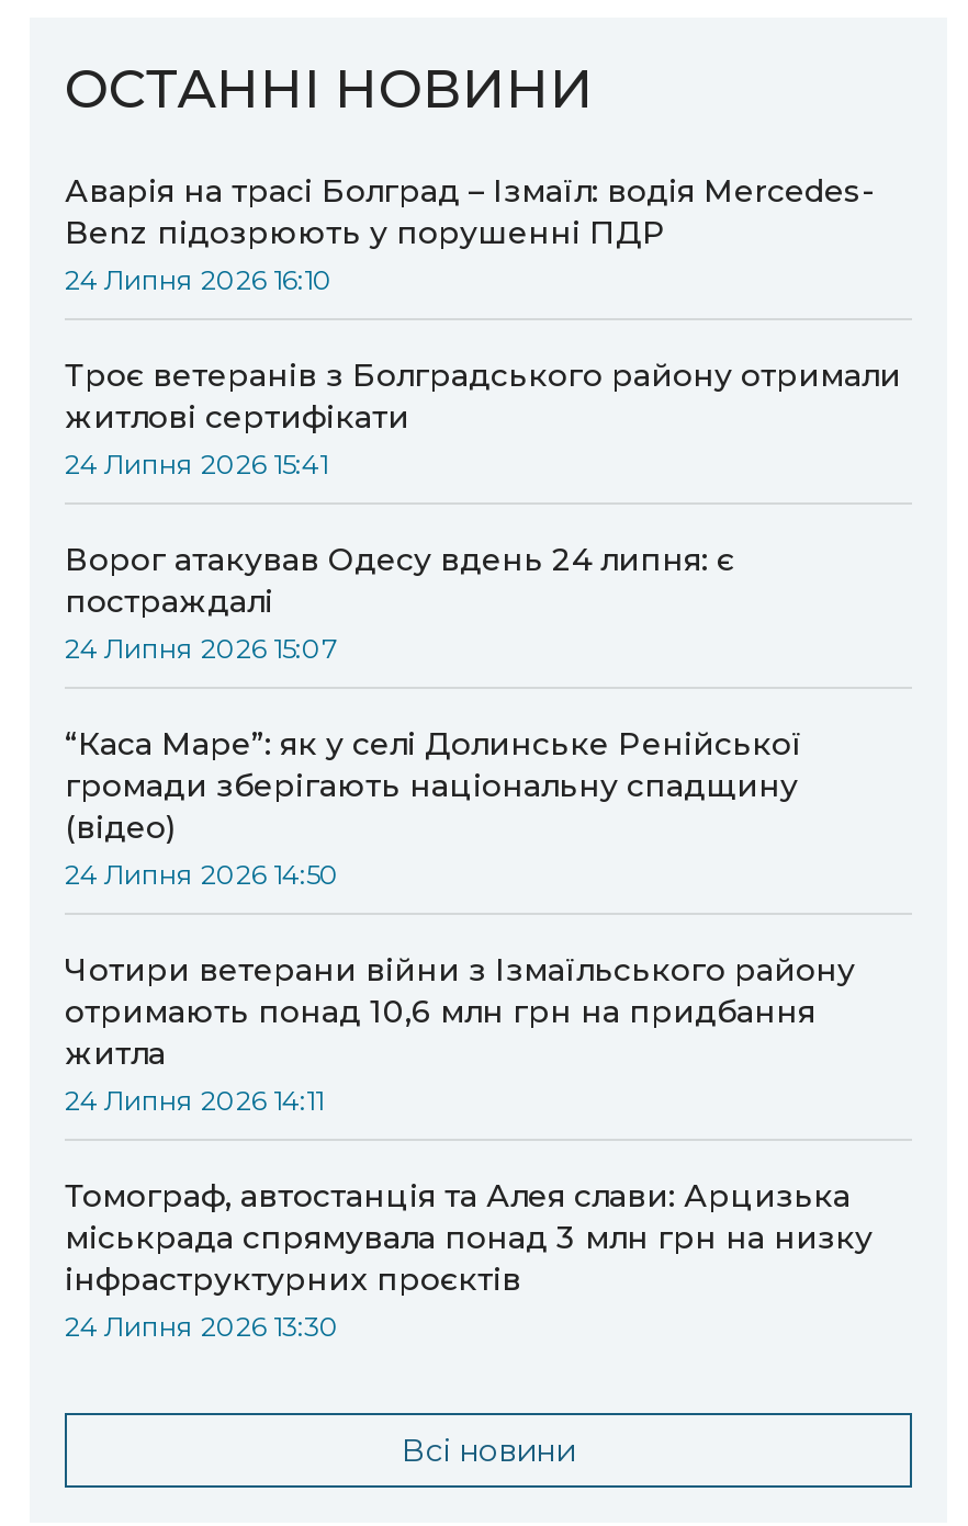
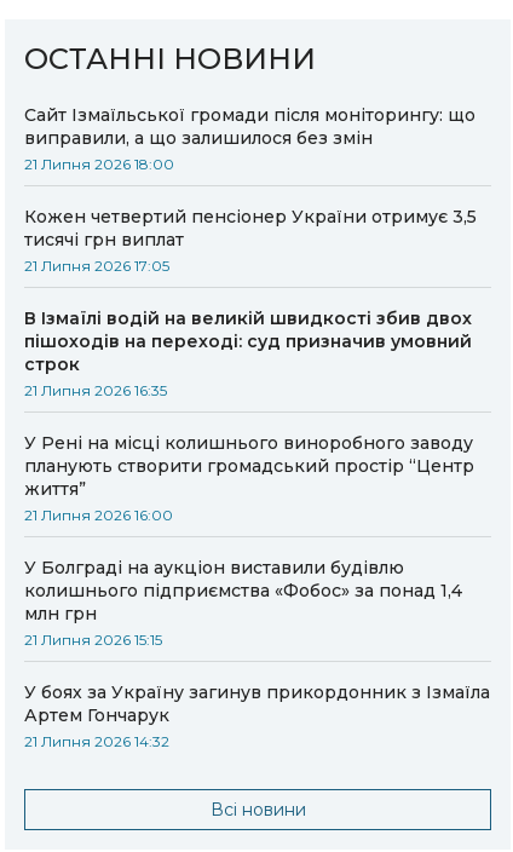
- Аварія на трасі Болград – Ізмаїл: водія Mercedes-
- Benz підозрюють у порушенні ПДР
- 24 Липня 2026 16:10
+ Сайт Ізмаїльської громади після моніторингу: що
+ виправили, а що залишилося без змін
+ 21 Липня 2026 18:00

- Троє ветеранів з Болградського району отримали
- житлові сертифікати
- 24 Липня 2026 15:41
+ Кожен четвертий пенсіонер України отримує 3,5
+ тисячі грн виплат
+ 21 Липня 2026 17:05

- Ворог атакував Одесу вдень 24 липня: є
- постраждалі
- 24 Липня 2026 15:07
+ В Ізмаїлі водій на великій швидкості збив двох
+ пішоходів на переході: суд призначив умовний
+ строк
+ 21 Липня 2026 16:35

- “Каса Маре”: як у селі Долинське Ренійської
- громади зберігають національну спадщину
- (відео)
- 24 Липня 2026 14:50
+ У Рені на місці колишнього виноробного заводу
+ планують створити громадський простір “Центр
+ життя”
+ 21 Липня 2026 16:00

- Чотири ветерани війни з Ізмаїльського району
- отримають понад 10,6 млн грн на придбання
- житла
- 24 Липня 2026 14:11
+ У Болграді на аукціон виставили будівлю
+ колишнього підприємства «Фобос» за понад 1,4
+ млн грн
+ 21 Липня 2026 15:15

- Томограф, автостанція та Алея слави: Арцизька
- міськрада спрямувала понад 3 млн грн на низку
- інфраструктурних проєктів
- 24 Липня 2026 13:30
+ У боях за Україну загинув прикордонник з Ізмаїла
+ Артем Гончарук
+ 21 Липня 2026 14:32
